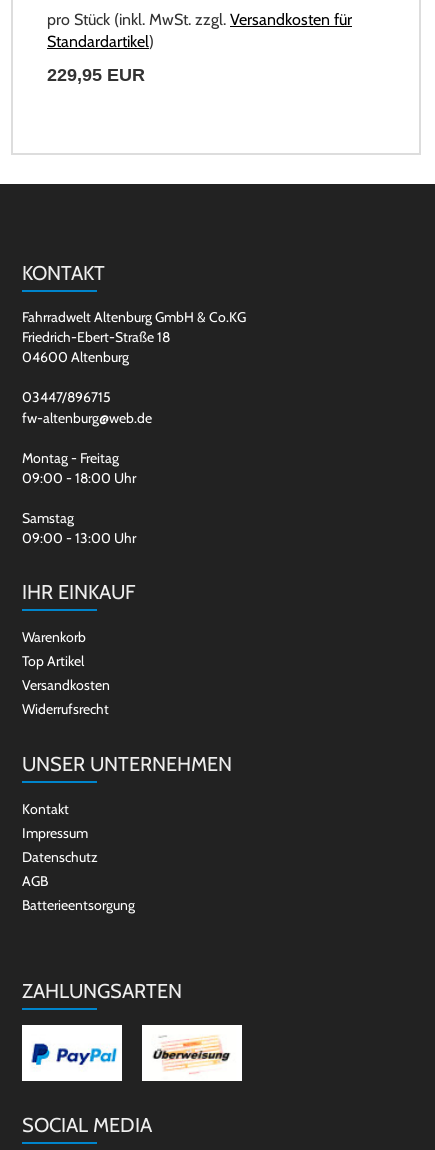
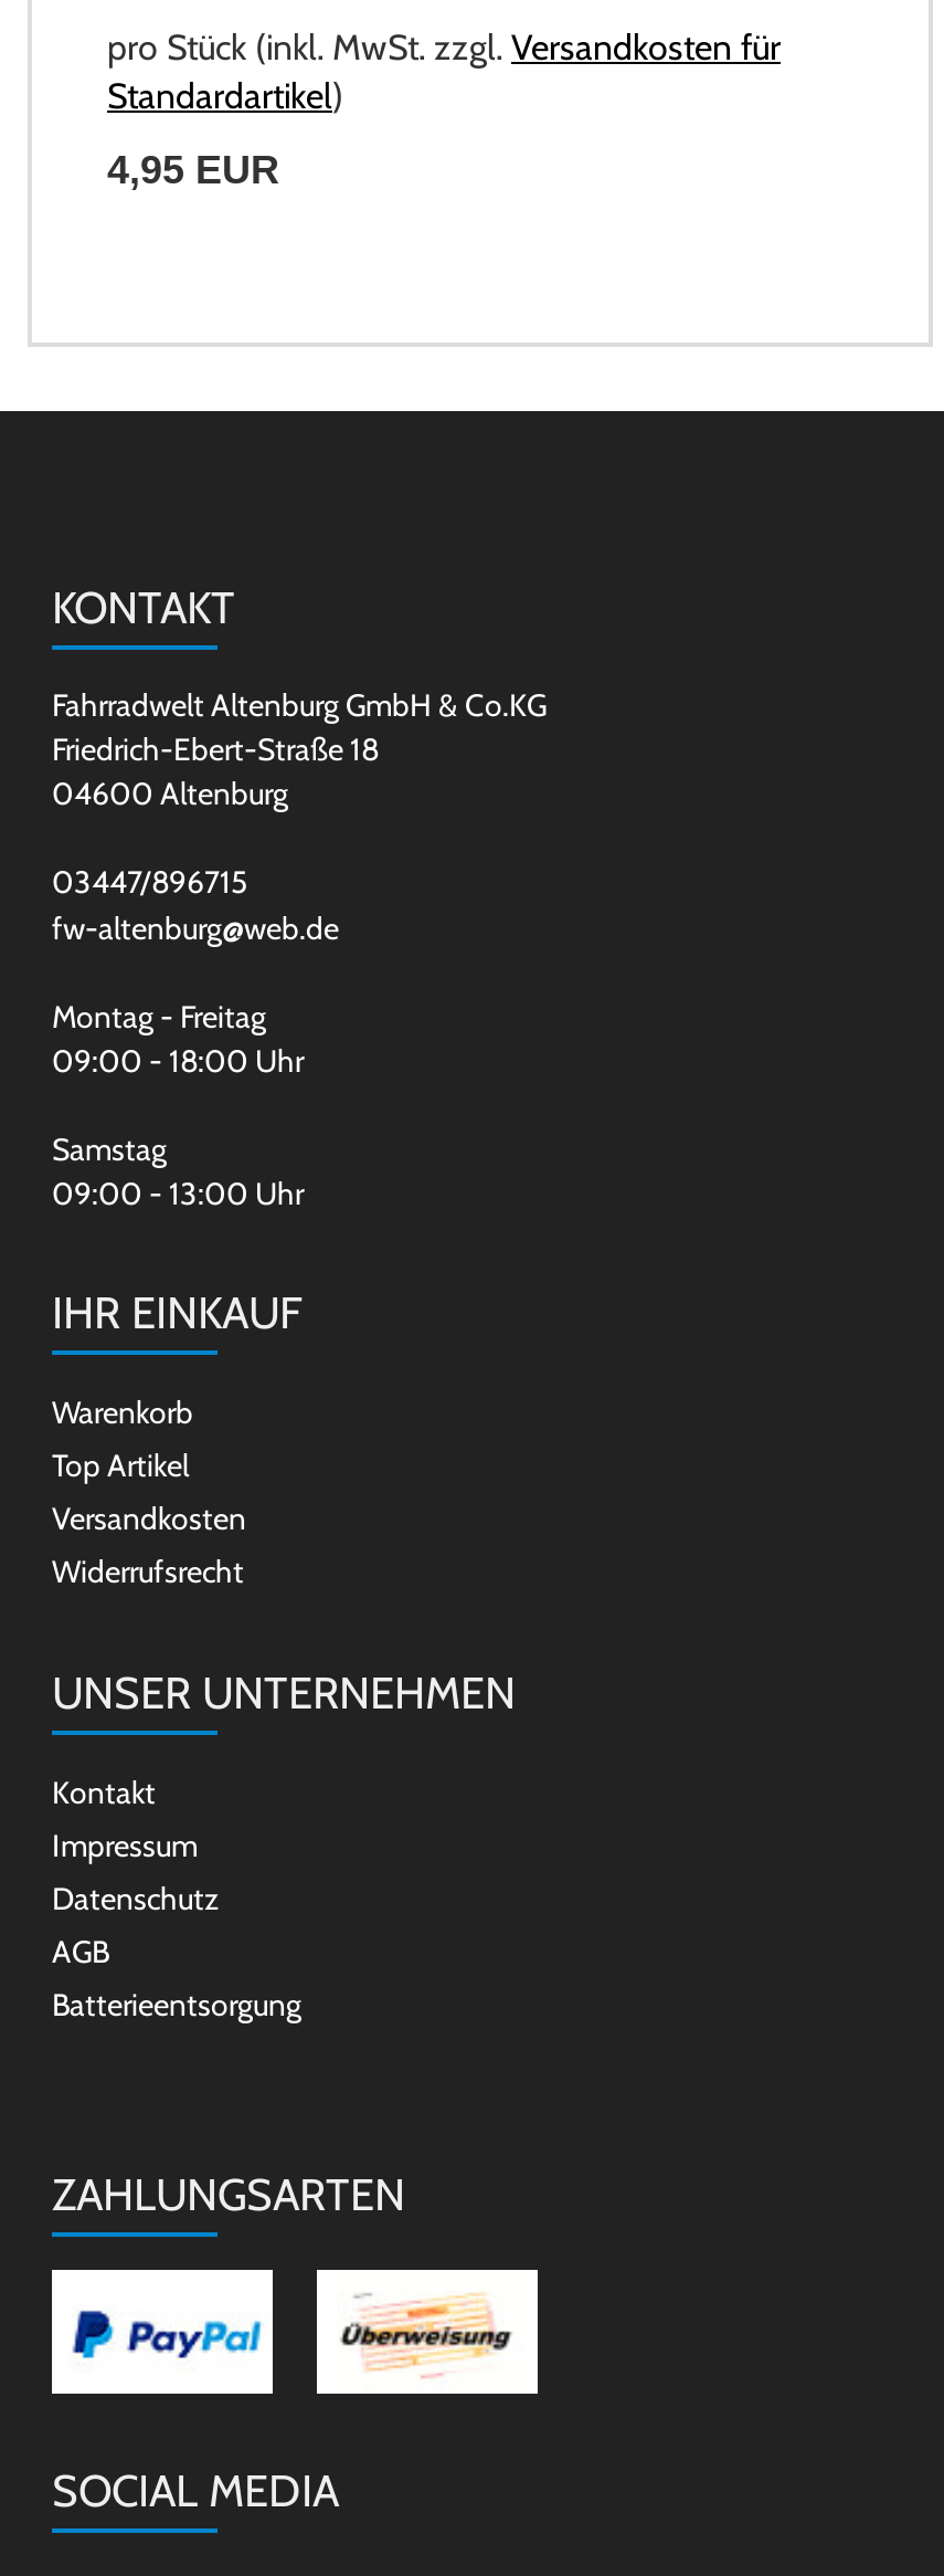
- 229,95 EUR
+ 4,95 EUR
